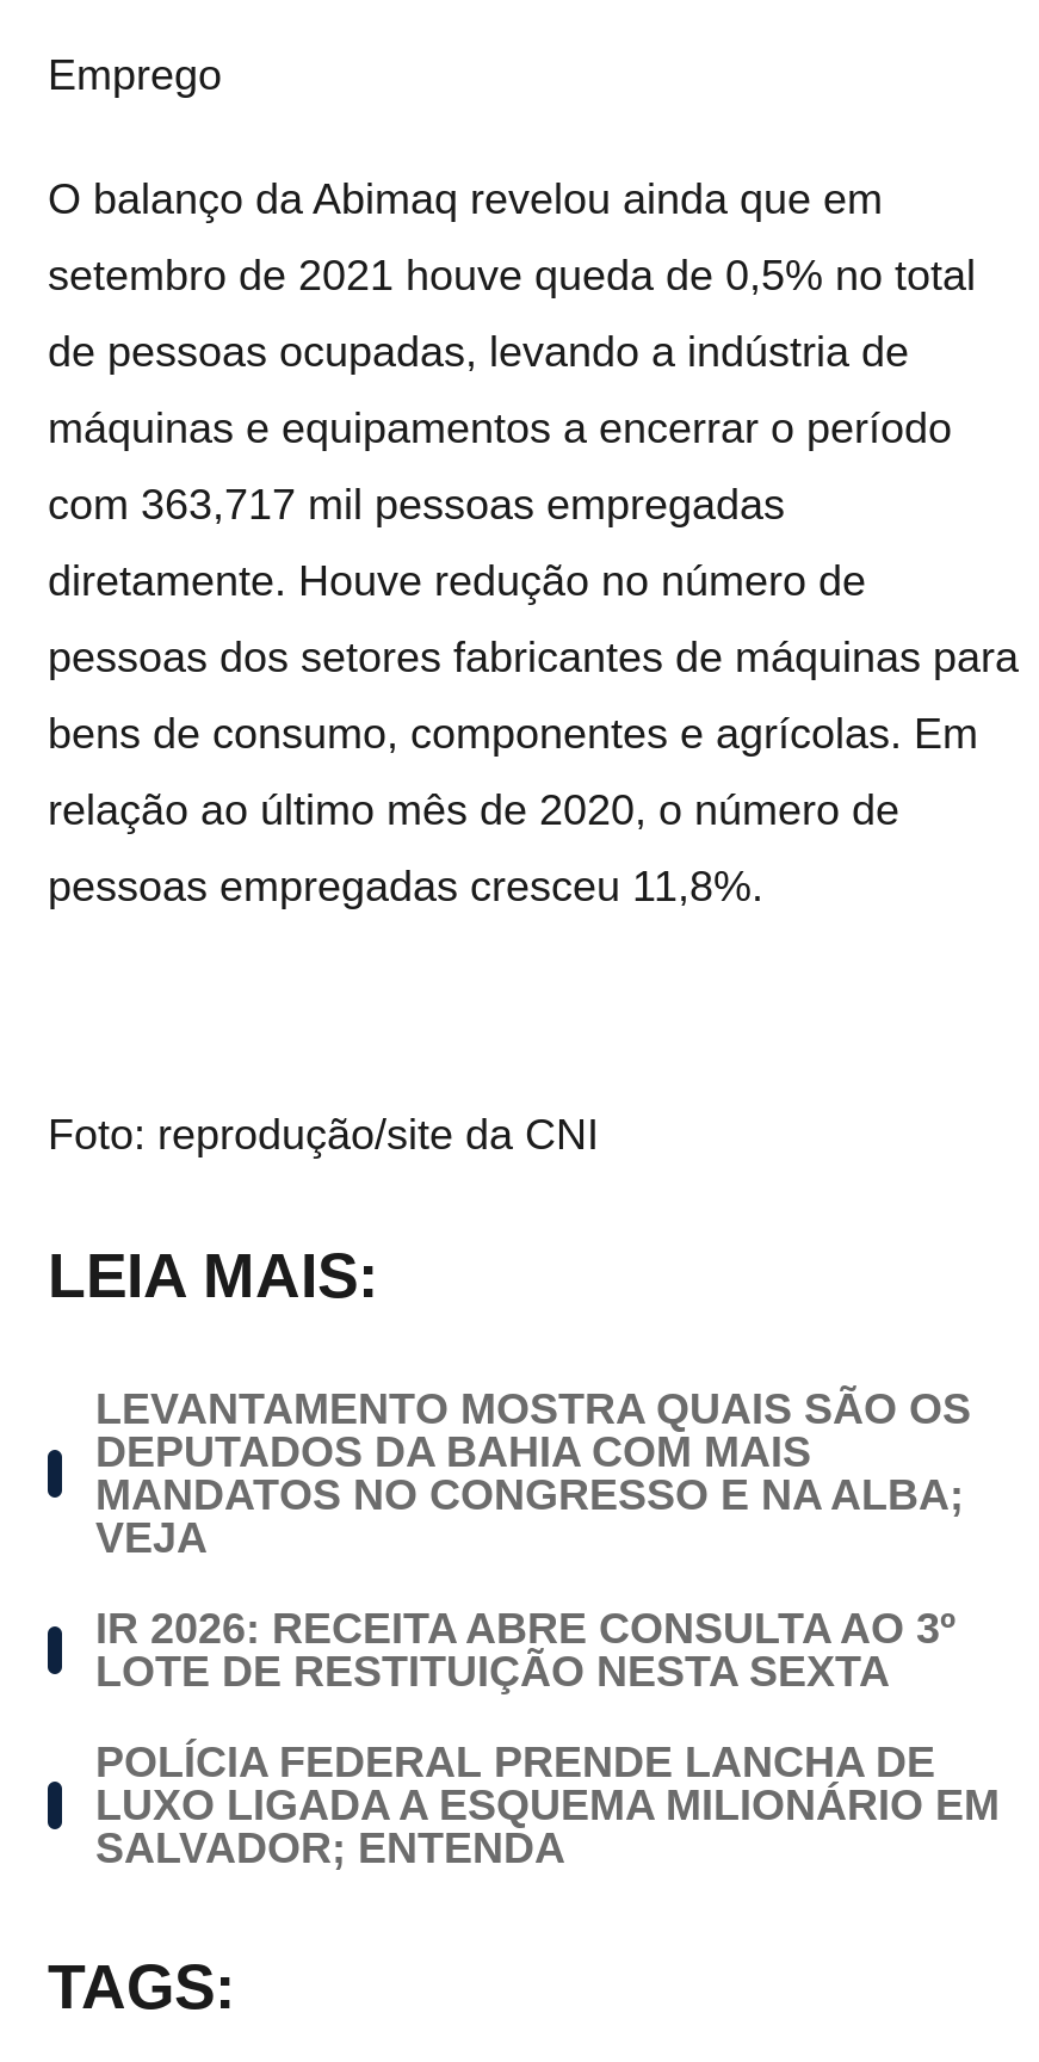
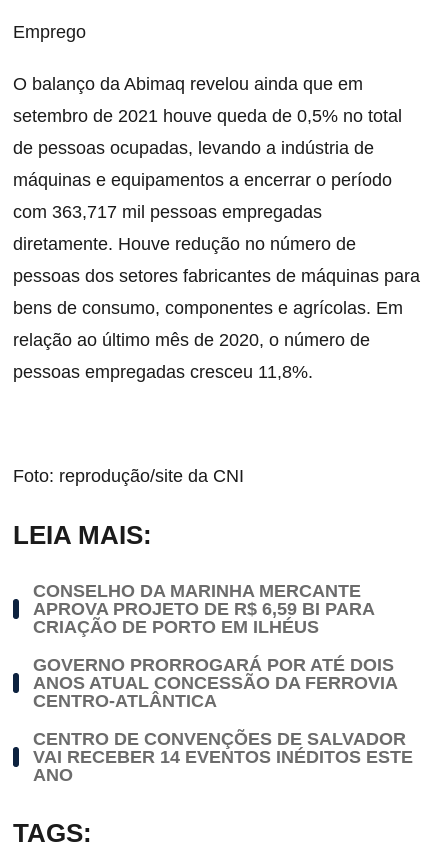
- LEVANTAMENTO MOSTRA QUAIS SÃO OS
- DEPUTADOS DA BAHIA COM MAIS
- MANDATOS NO CONGRESSO E NA ALBA;
- VEJA
+ CONSELHO DA MARINHA MERCANTE
+ APROVA PROJETO DE R$ 6,59 BI PARA
+ CRIAÇÃO DE PORTO EM ILHÉUS

- IR 2026: RECEITA ABRE CONSULTA AO 3º
- LOTE DE RESTITUIÇÃO NESTA SEXTA
+ GOVERNO PRORROGARÁ POR ATÉ DOIS
+ ANOS ATUAL CONCESSÃO DA FERROVIA
+ CENTRO-ATLÂNTICA

- POLÍCIA FEDERAL PRENDE LANCHA DE
- LUXO LIGADA A ESQUEMA MILIONÁRIO EM
- SALVADOR; ENTENDA
+ CENTRO DE CONVENÇÕES DE SALVADOR
+ VAI RECEBER 14 EVENTOS INÉDITOS ESTE
+ ANO
